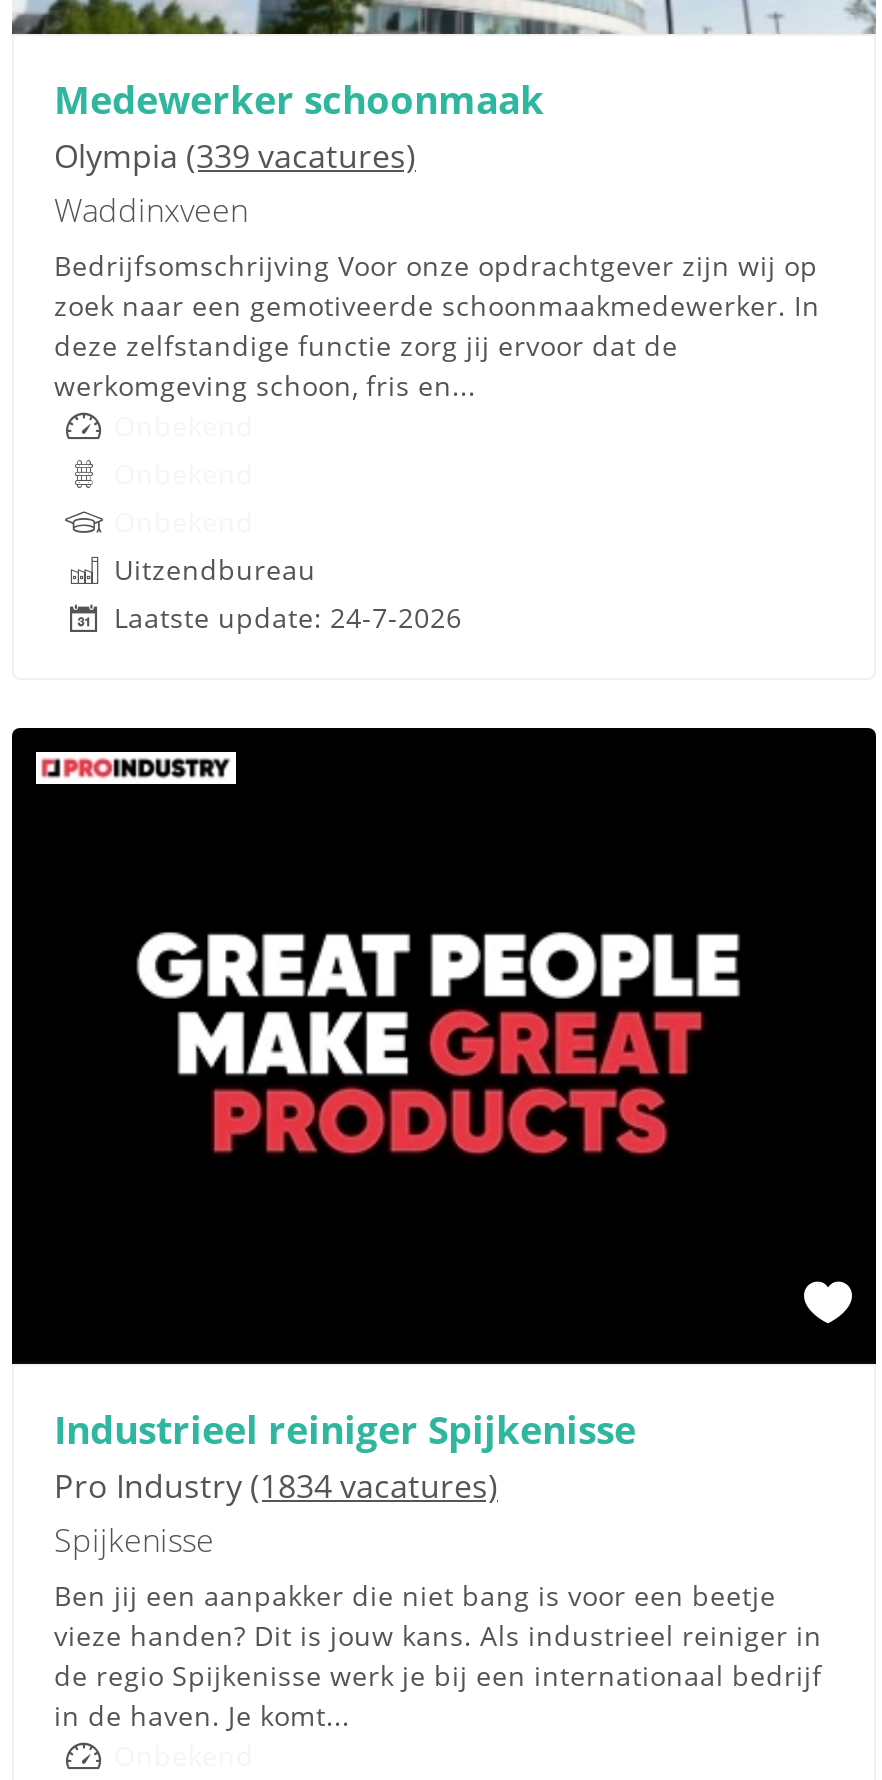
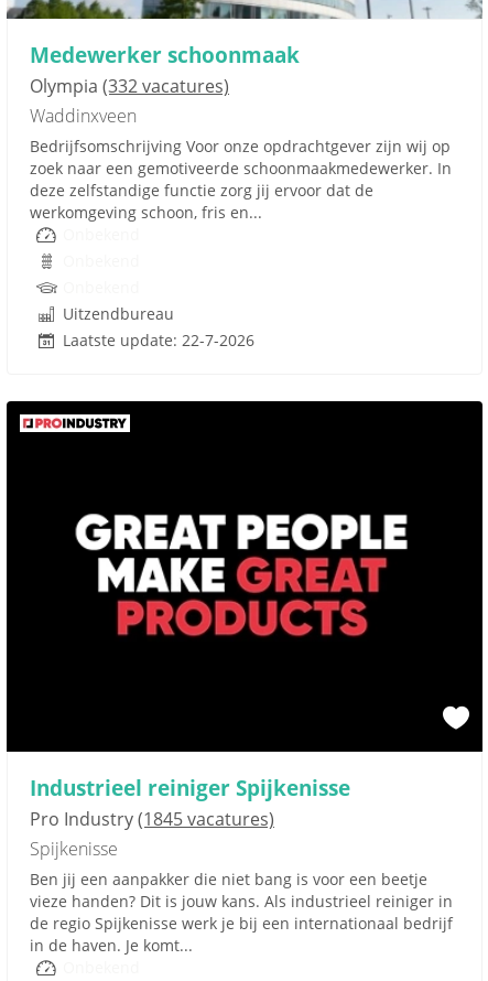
- Olympia (339 vacatures)
+ Olympia (332 vacatures)

- Laatste update: 24-7-2026
+ Laatste update: 22-7-2026

- Pro Industry (1834 vacatures)
+ Pro Industry (1845 vacatures)
